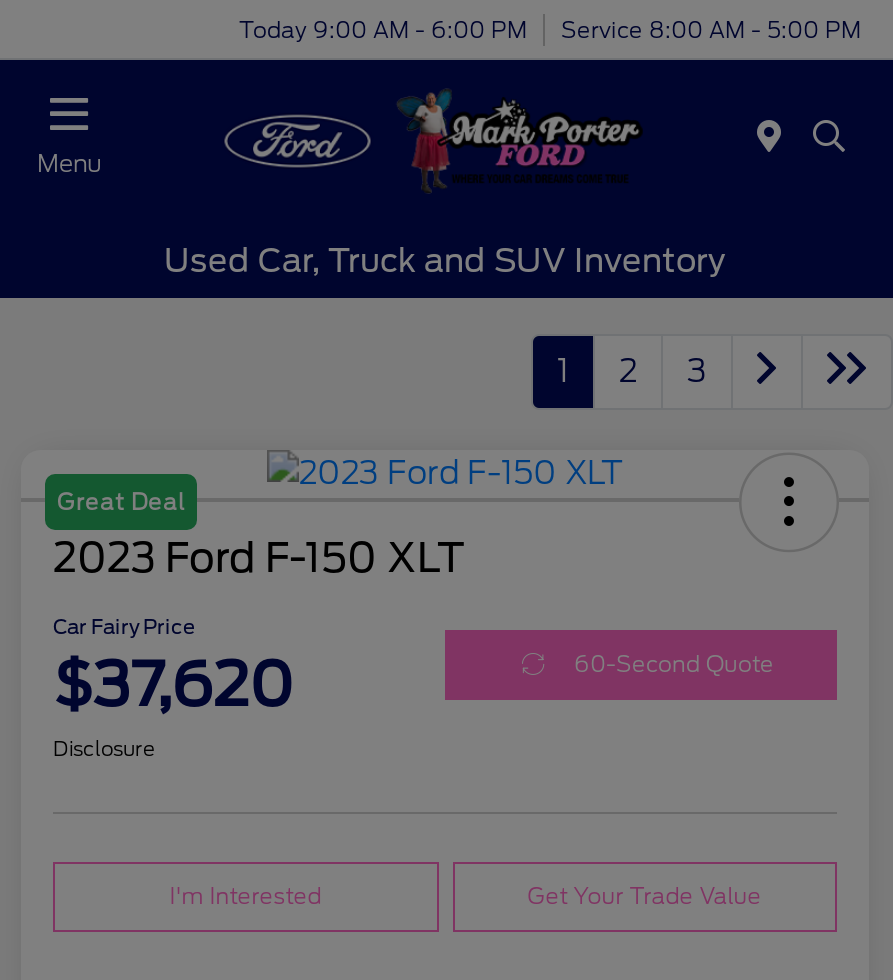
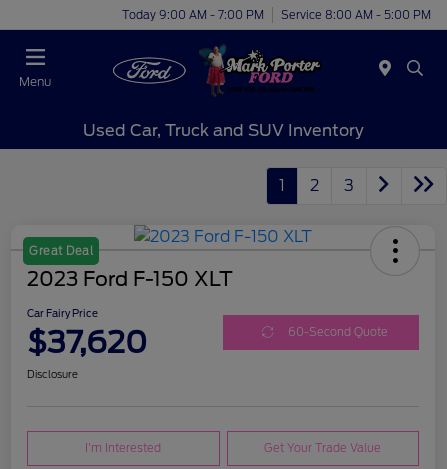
- Today 9:00 AM - 6:00 PM Service 8:00 AM - 5:00 PM
+ Today 9:00 AM - 7:00 PM Service 8:00 AM - 5:00 PM
